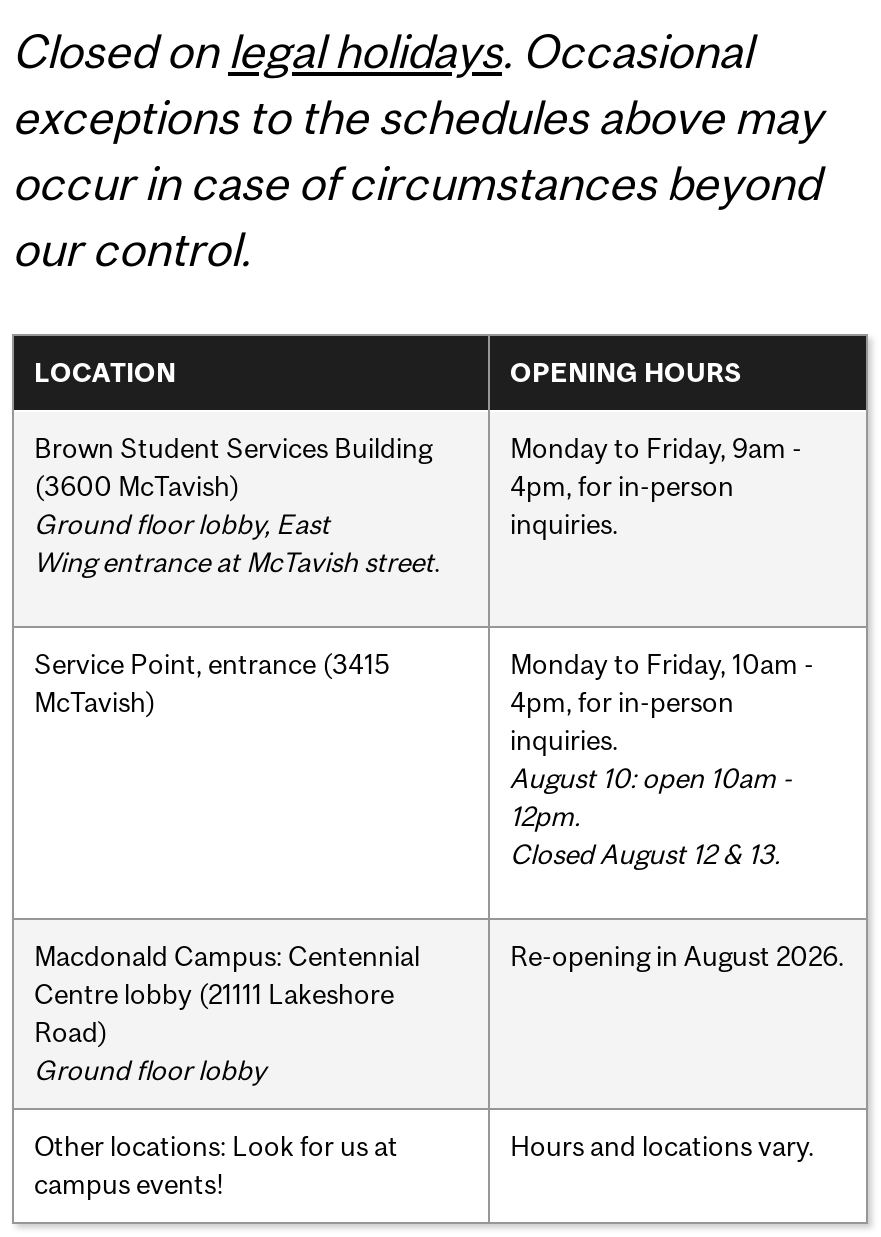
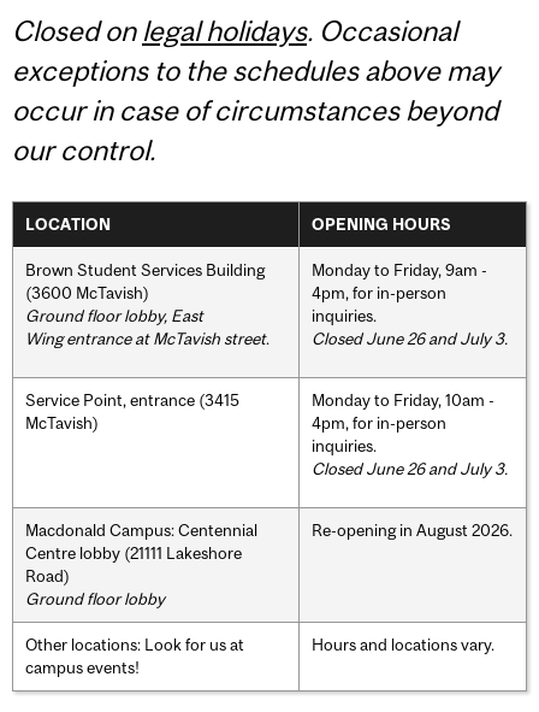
+ Closed June 26 and July 3.

- August 10: open 10am -
- 12pm.
- Closed August 12 & 13.
+ Closed June 26 and July 3.
